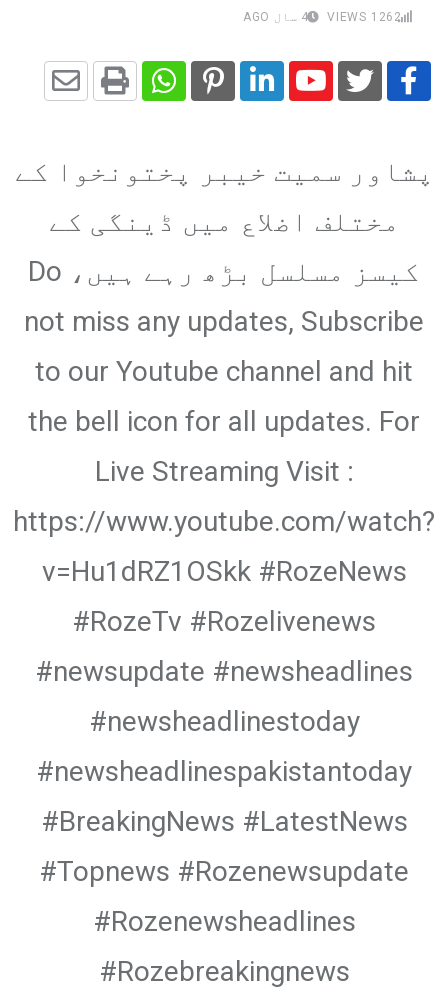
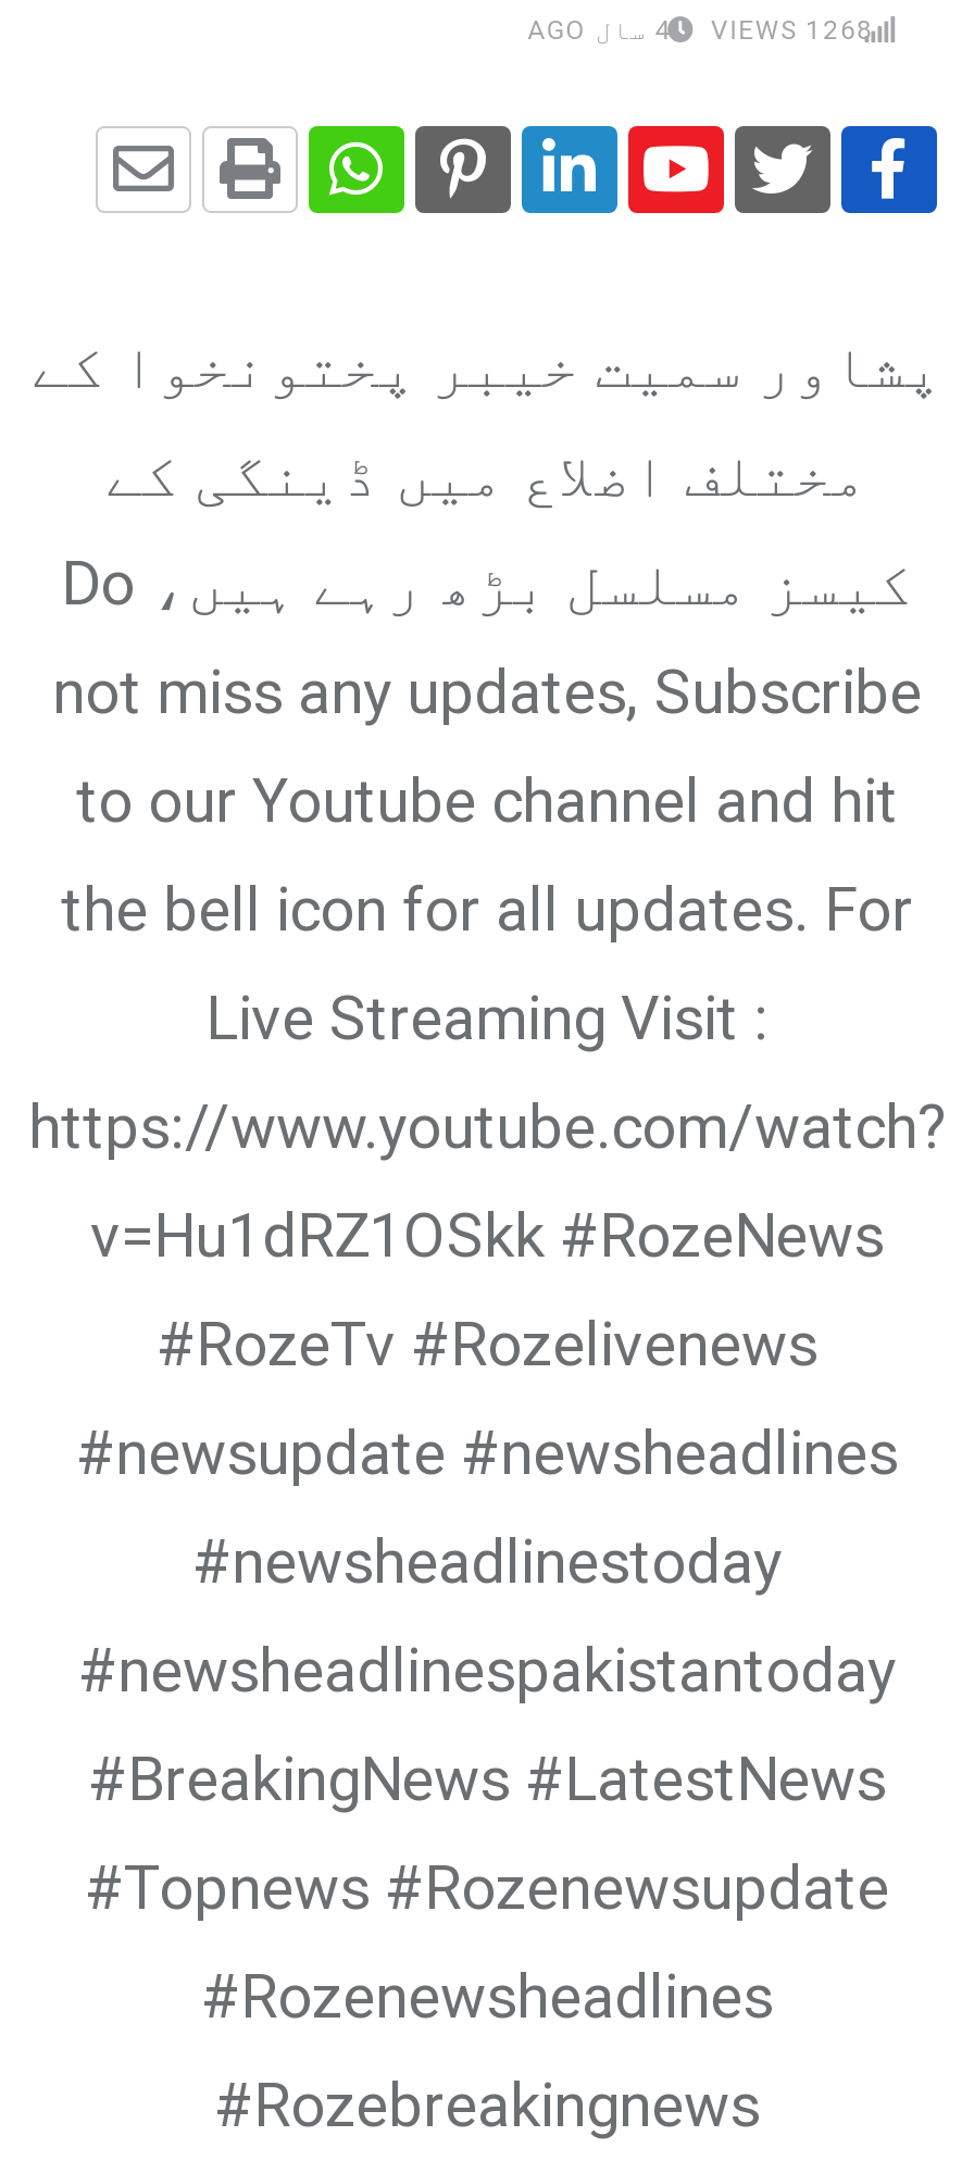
- 1262
+ 1268
